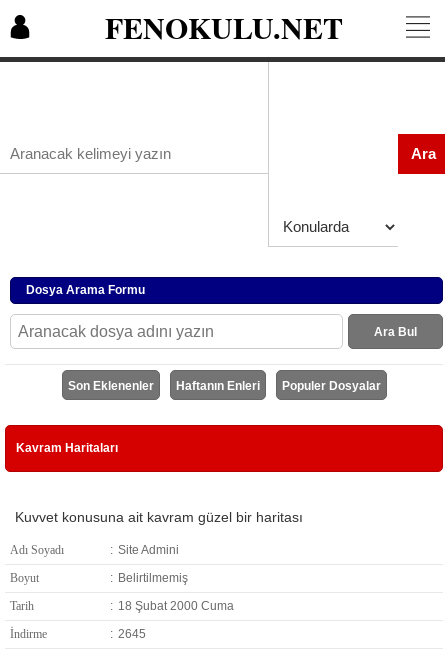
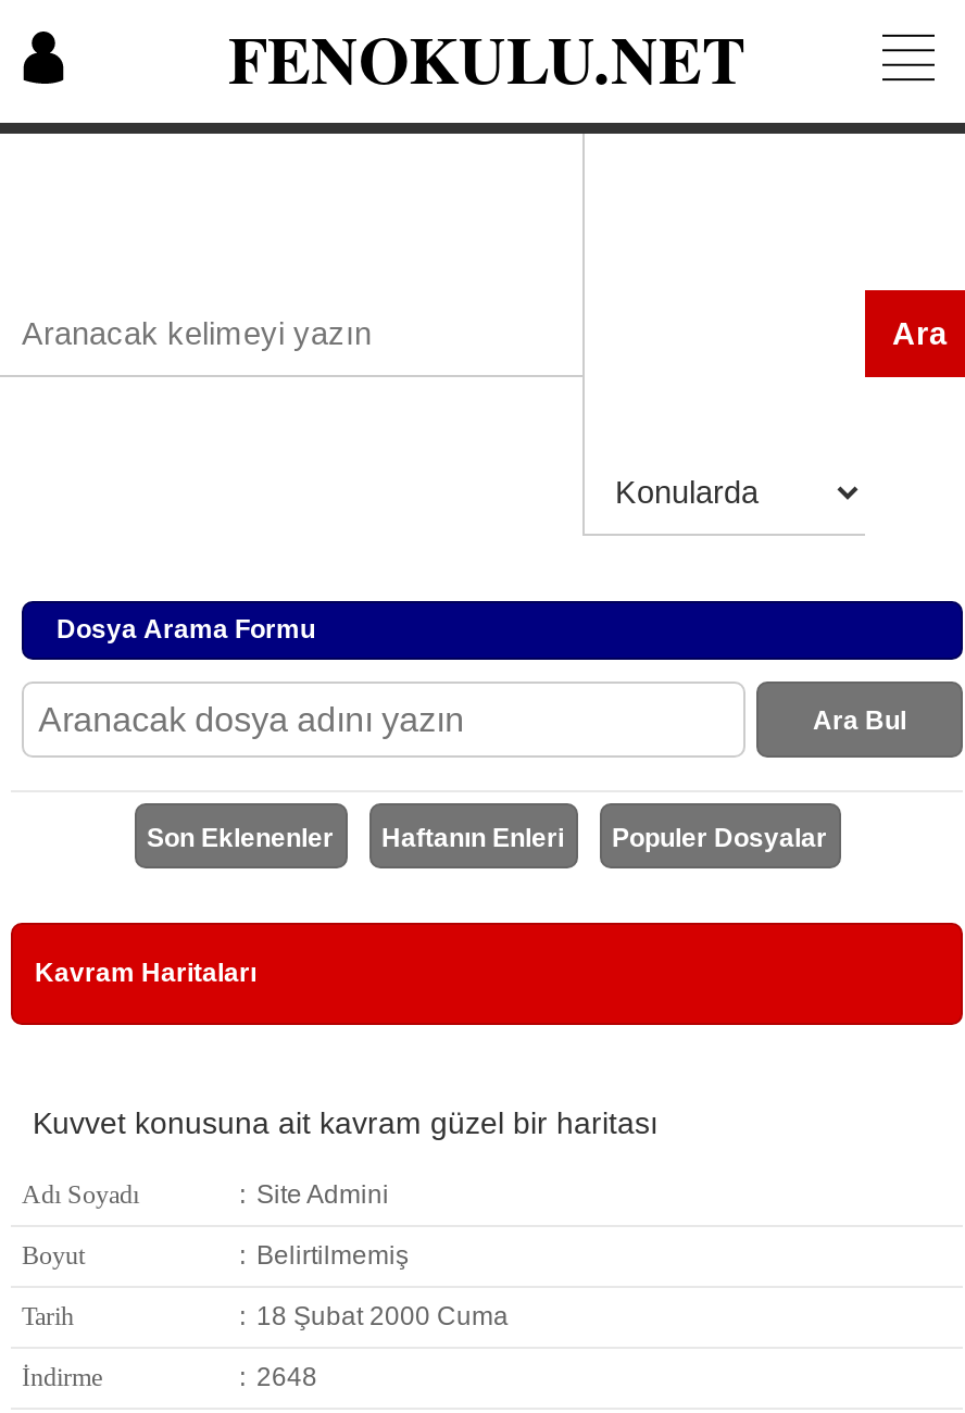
- : 2645
+ : 2648
